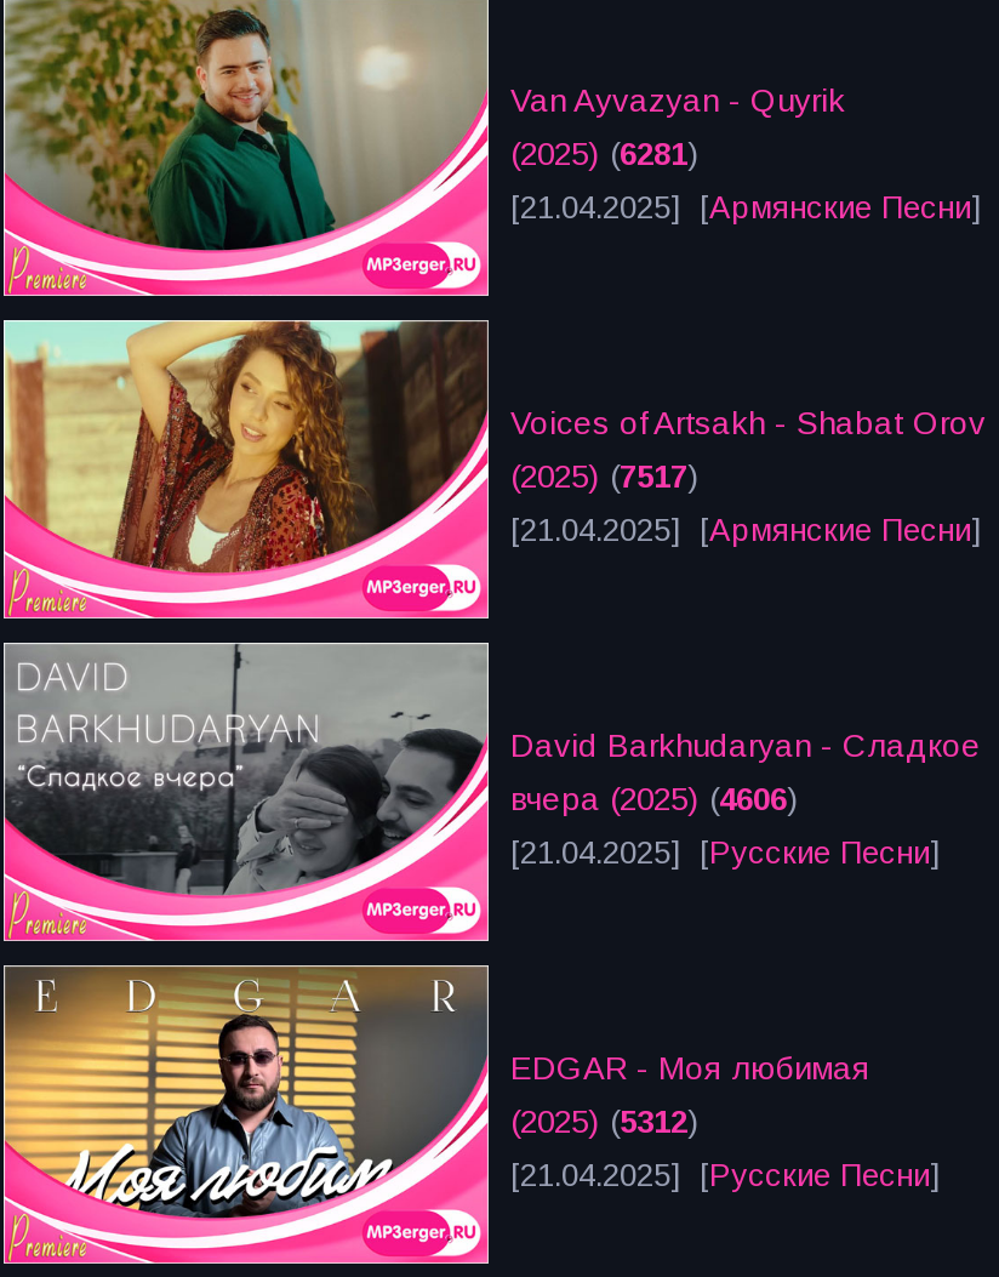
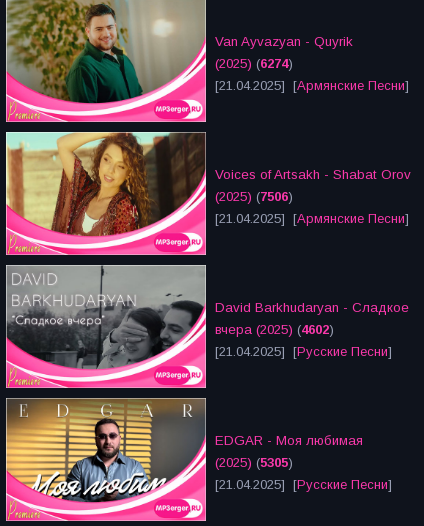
- (2025) (6281)
+ (2025) (6274)

- (2025) (7517)
+ (2025) (7506)

- вчера (2025) (4606)
+ вчера (2025) (4602)

- (2025) (5312)
+ (2025) (5305)
